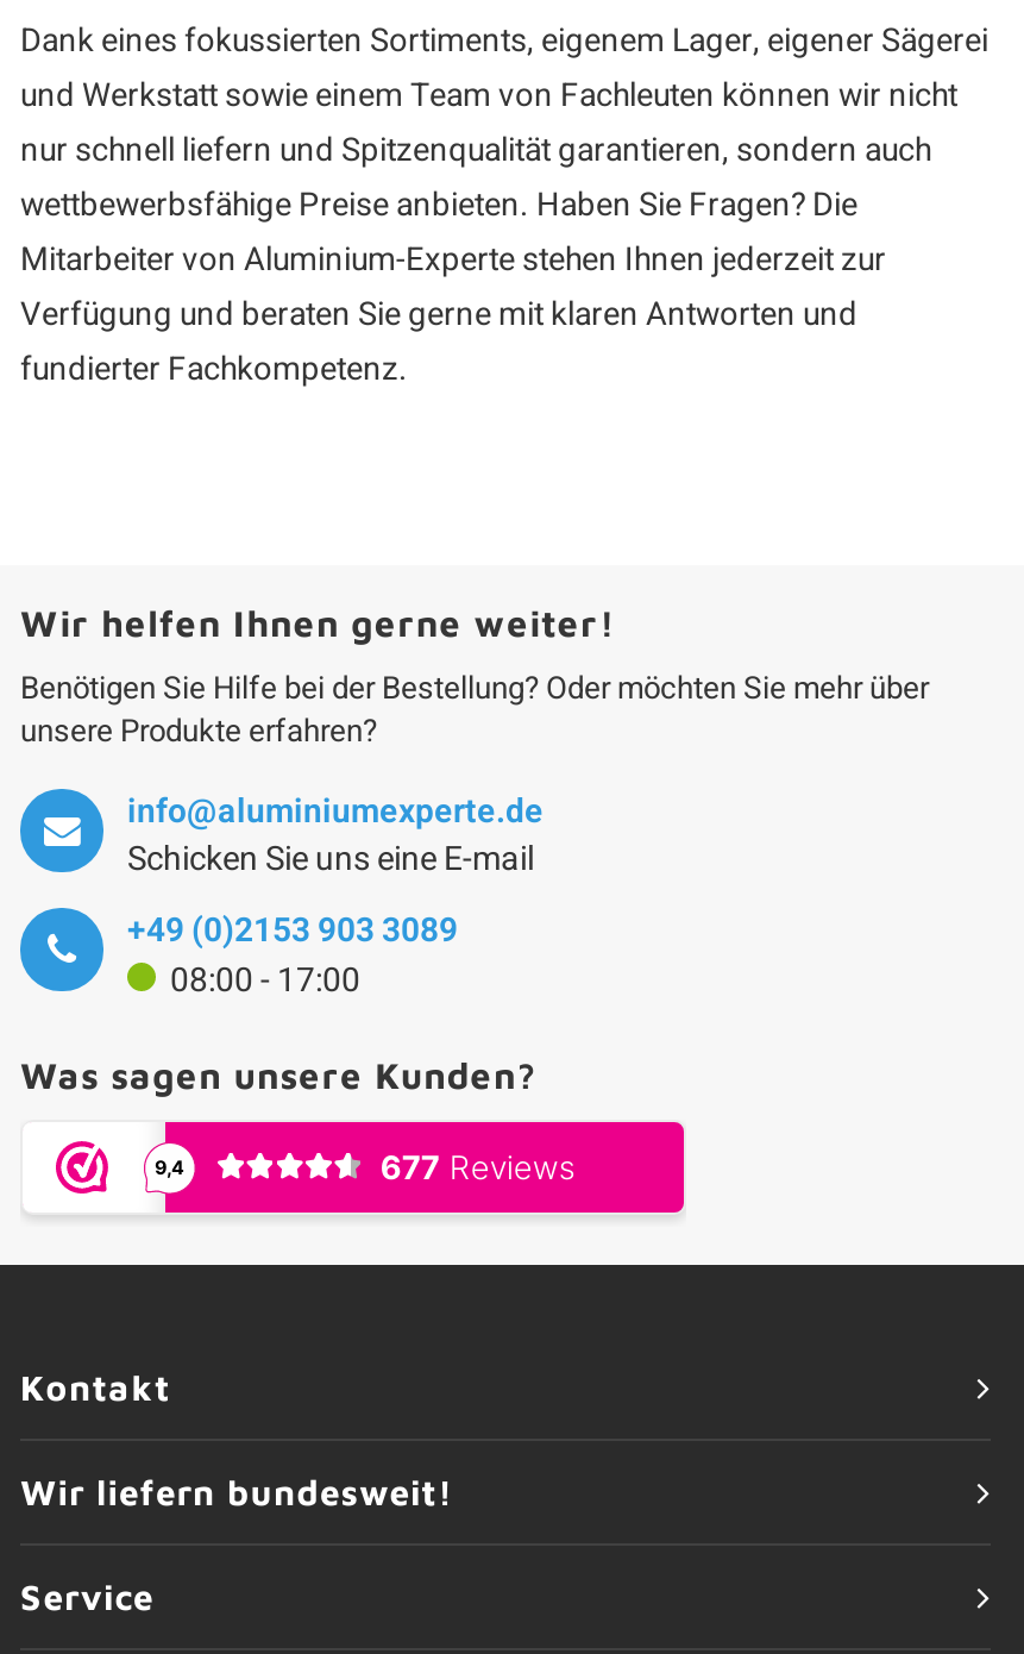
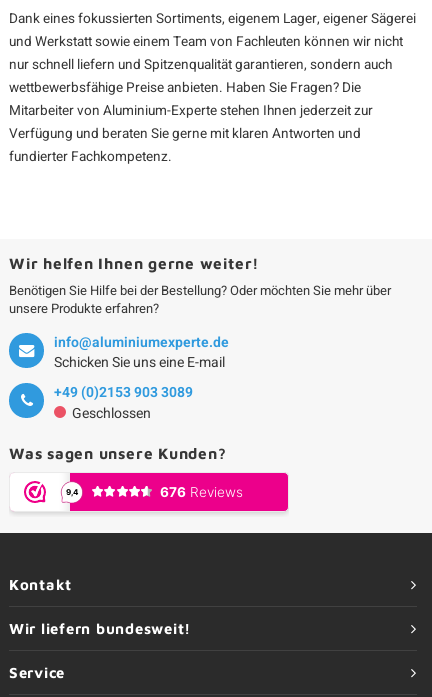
- 08:00 - 17:00
+ Geschlossen
